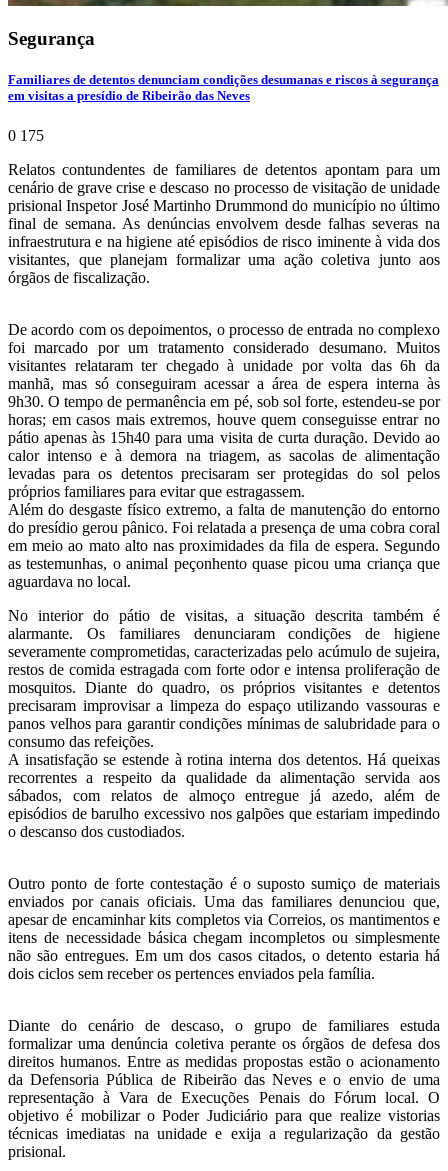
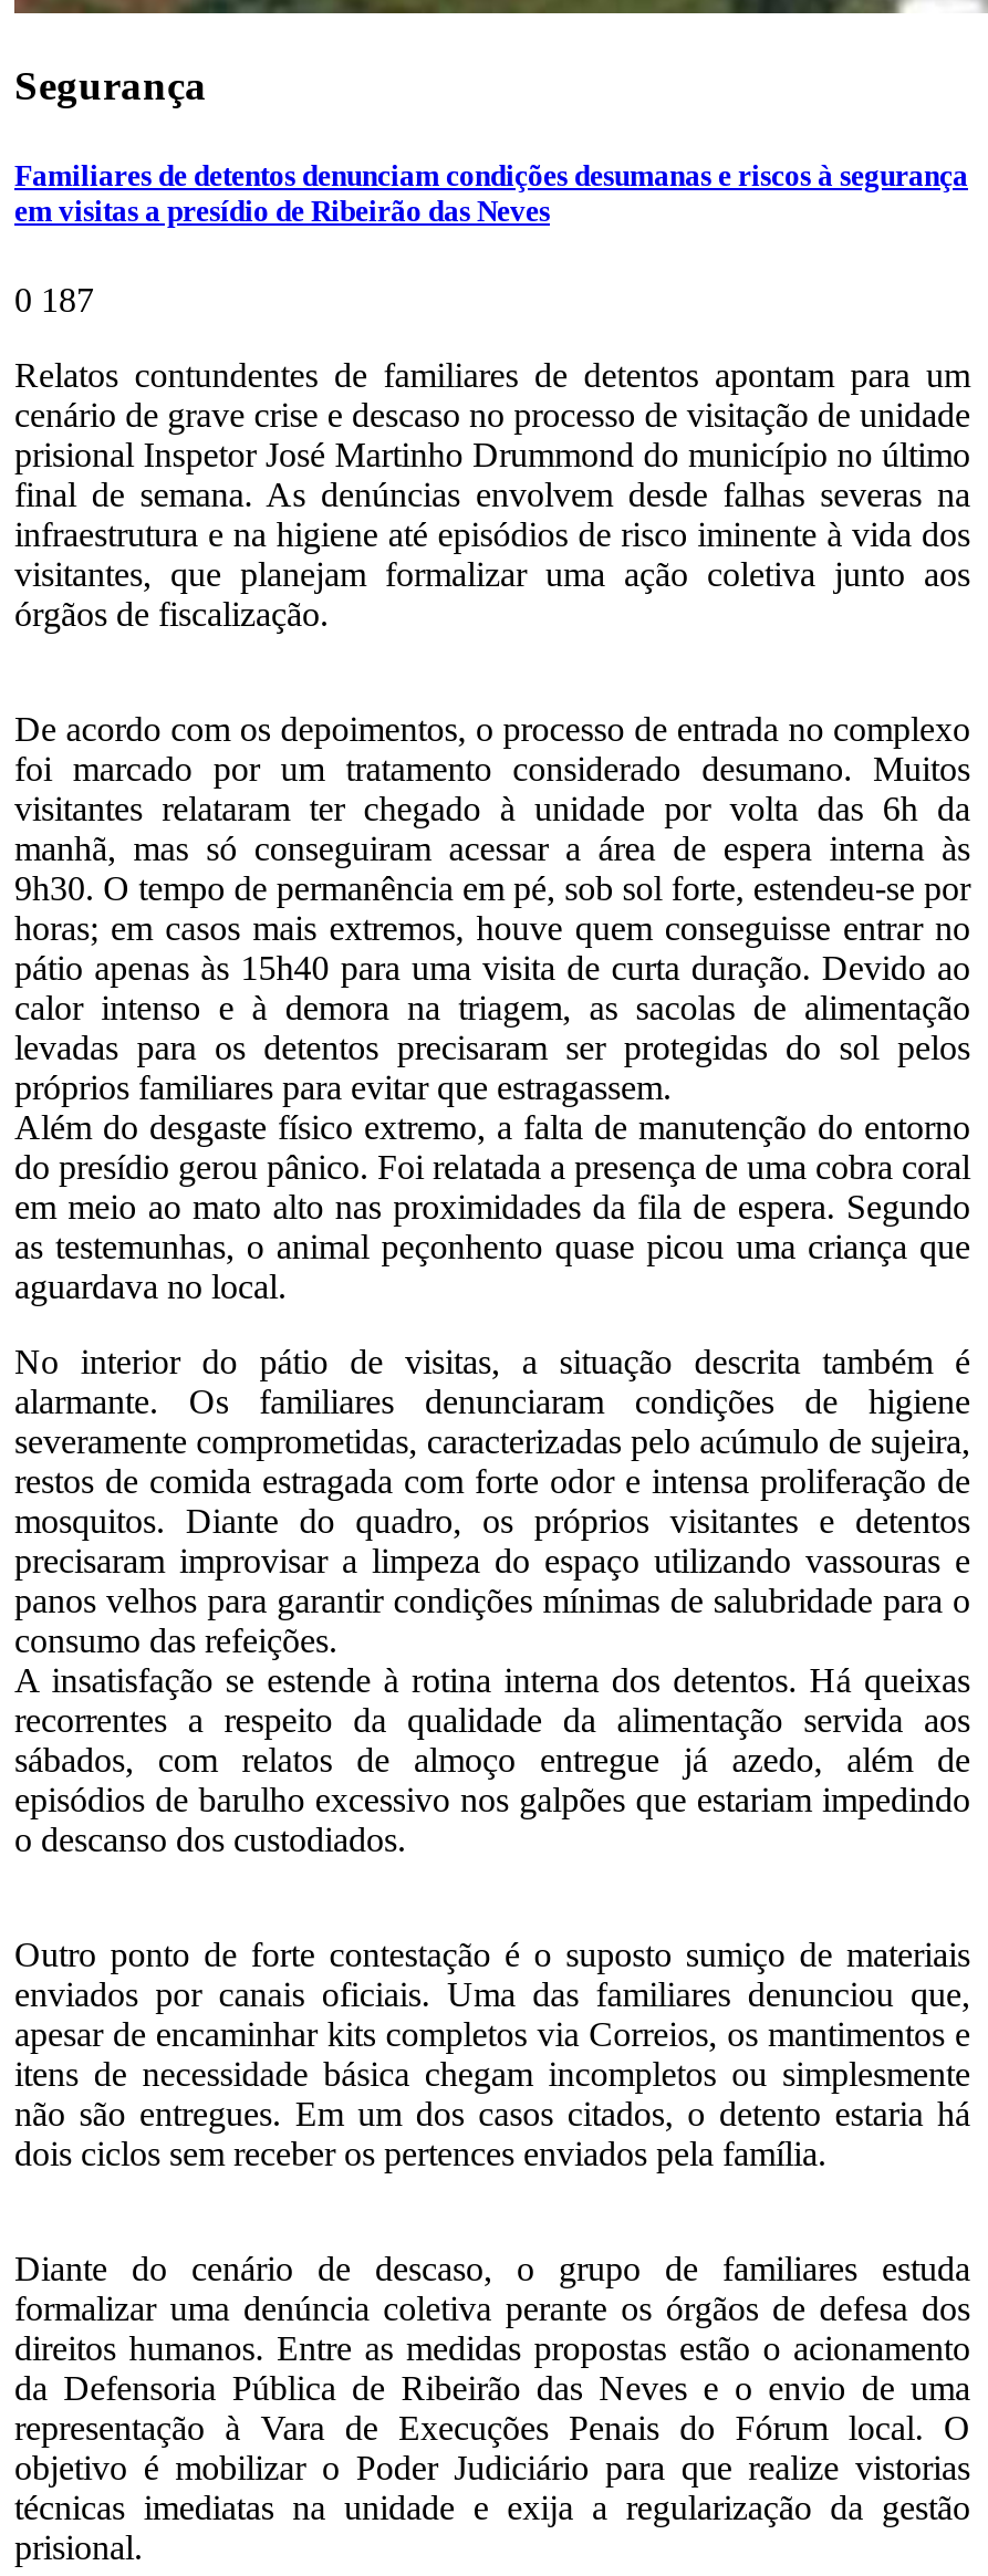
- 0 175
+ 0 187
